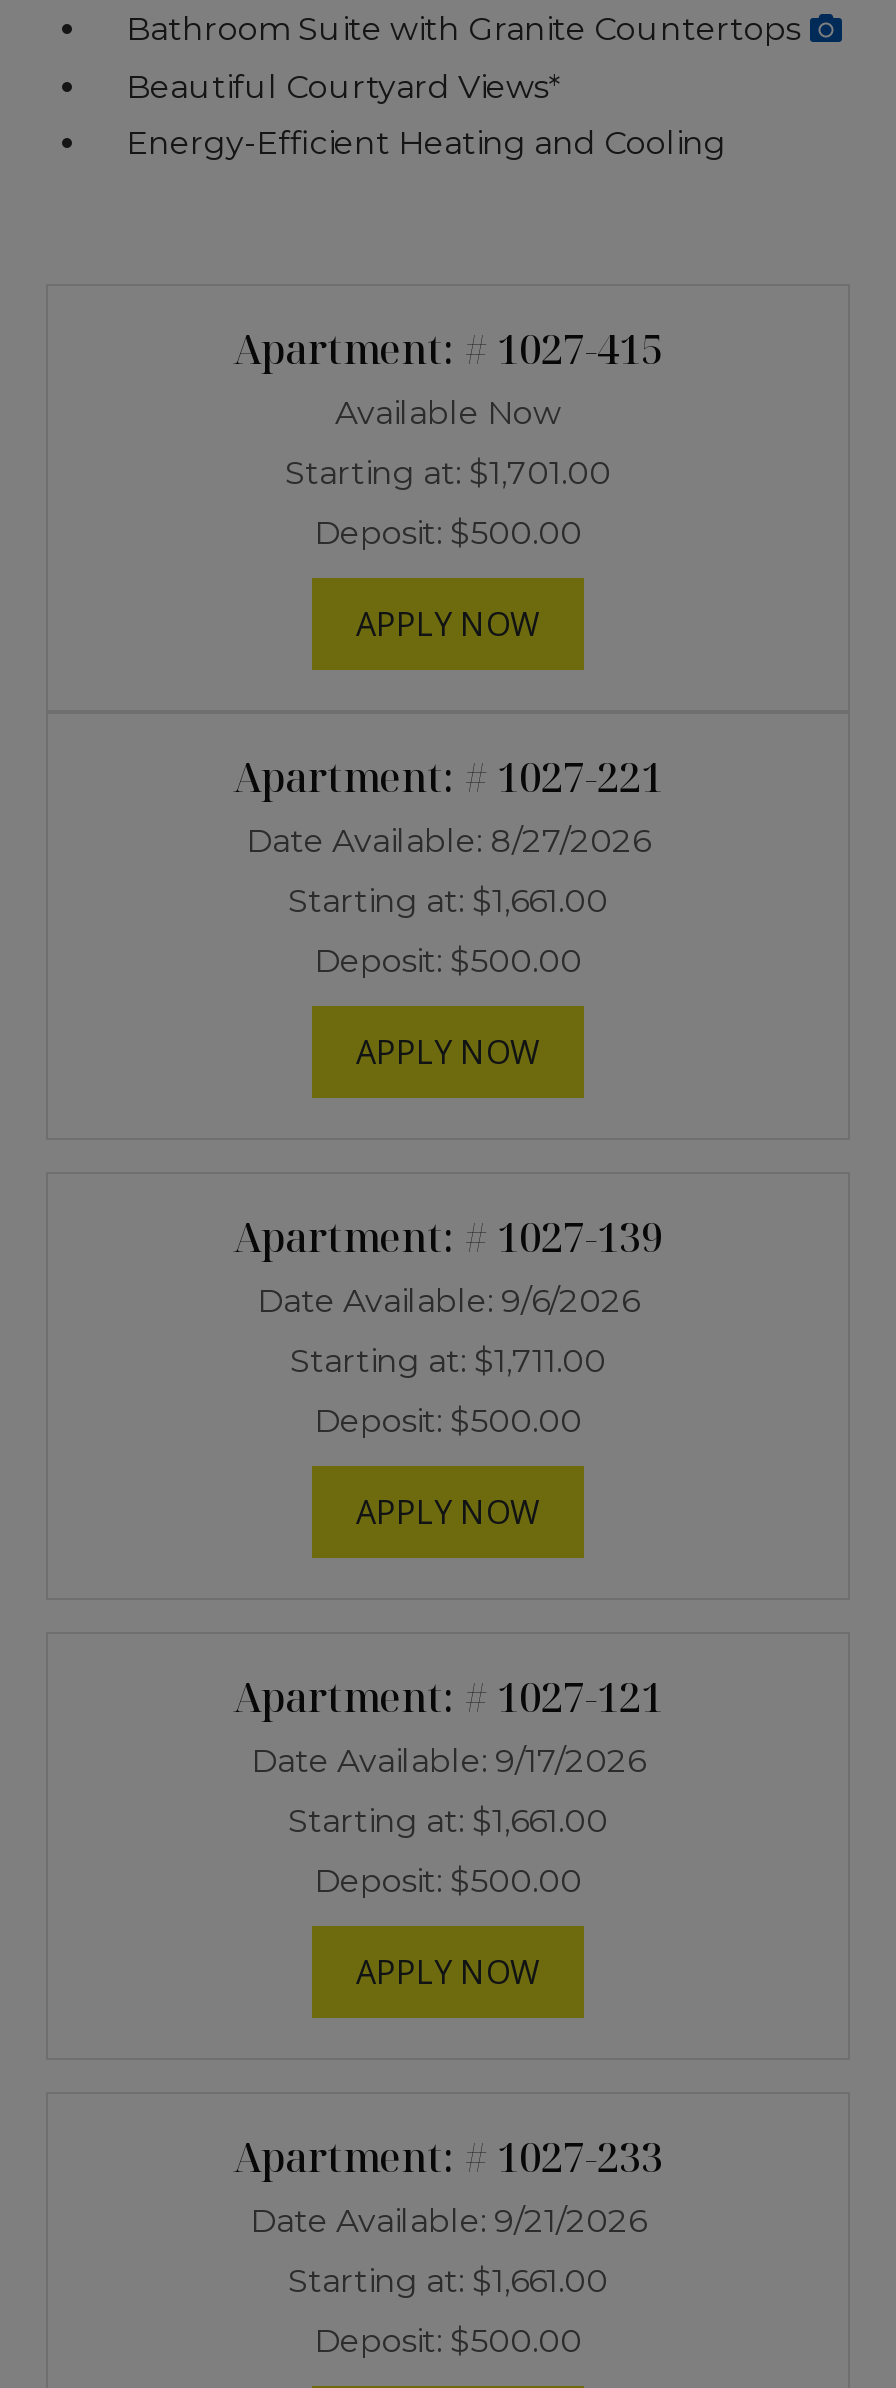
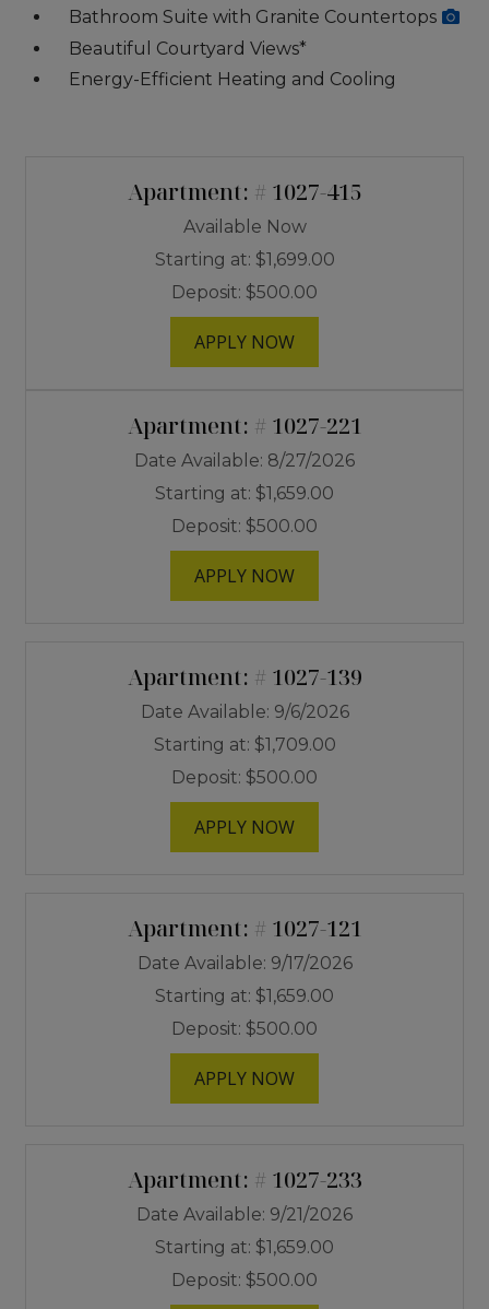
- Starting at: $1,701.00
+ Starting at: $1,699.00

- Starting at: $1,661.00
+ Starting at: $1,659.00

- Starting at: $1,711.00
+ Starting at: $1,709.00

- Starting at: $1,661.00
+ Starting at: $1,659.00

- Starting at: $1,661.00
+ Starting at: $1,659.00
